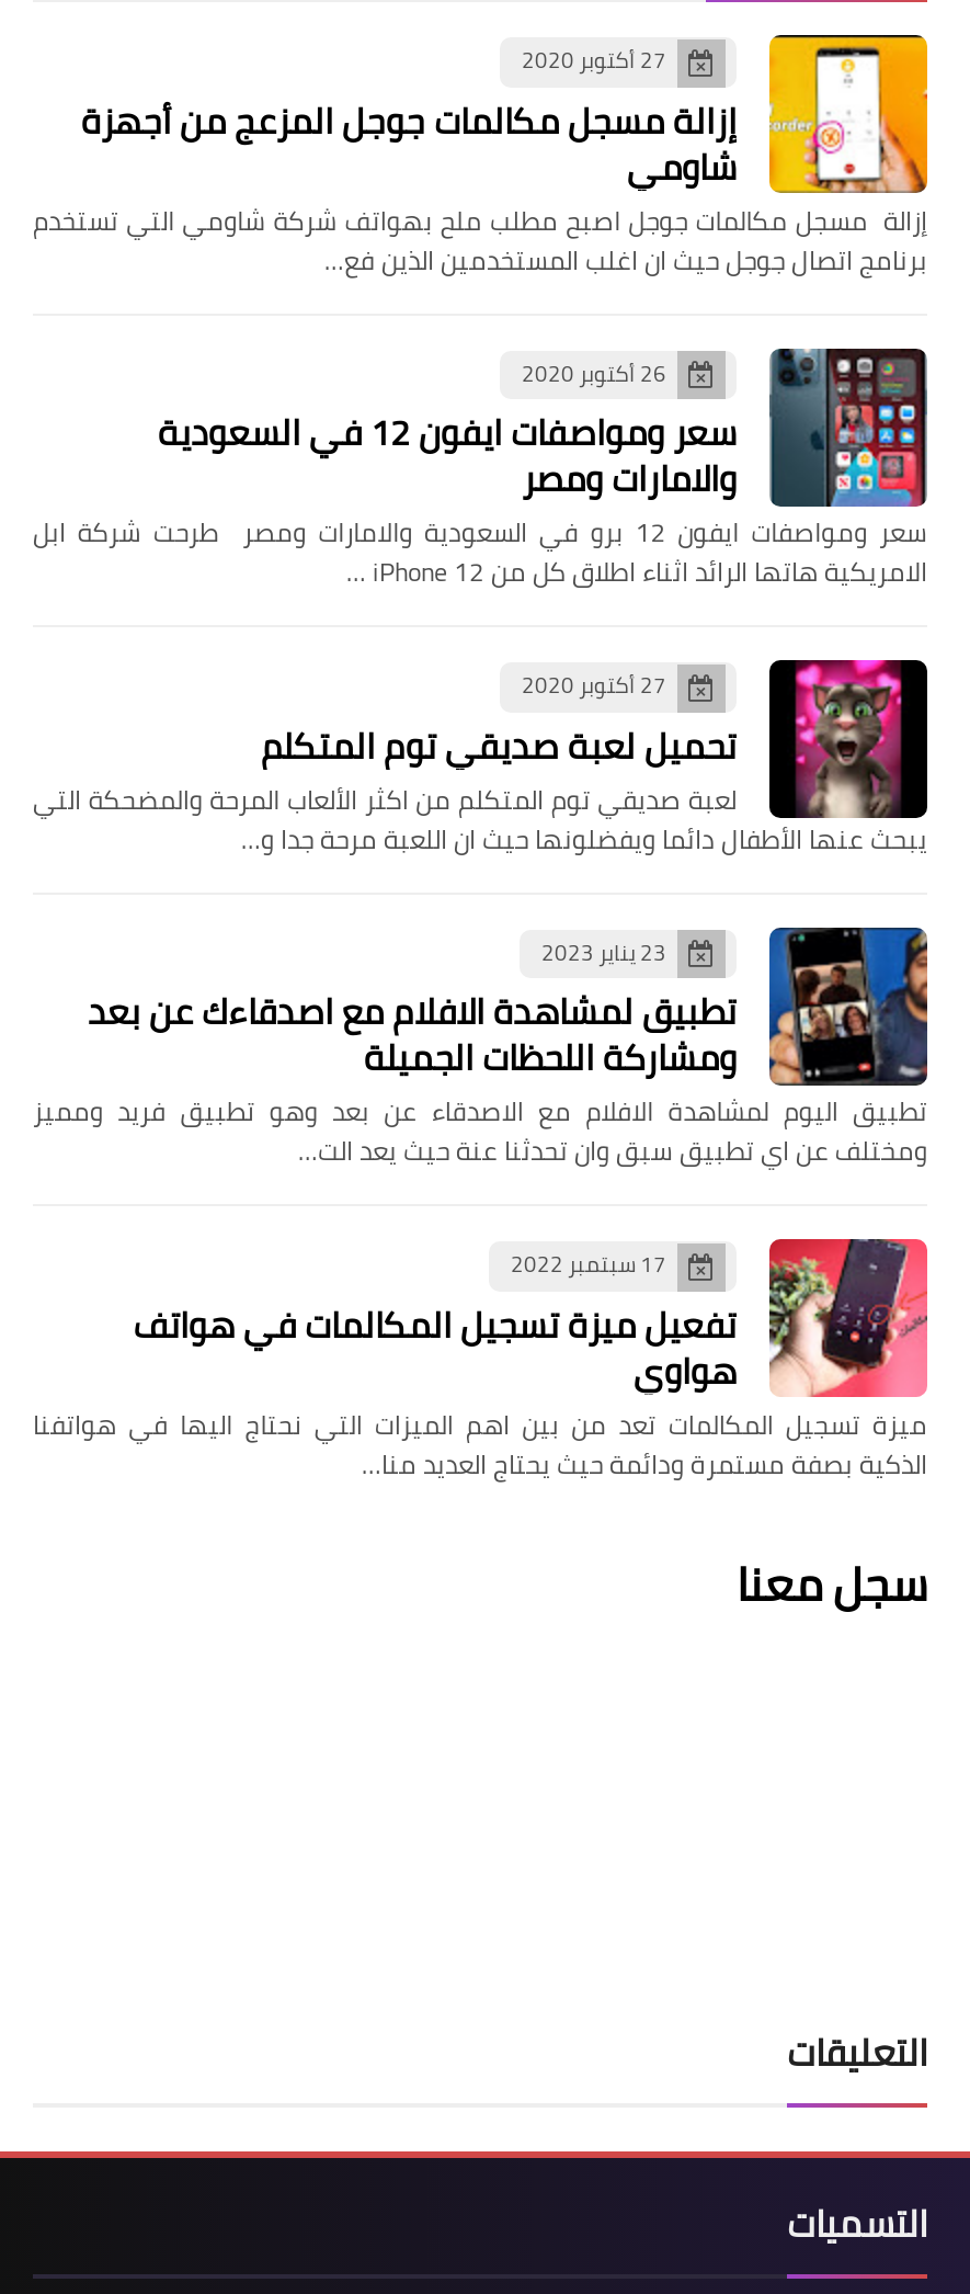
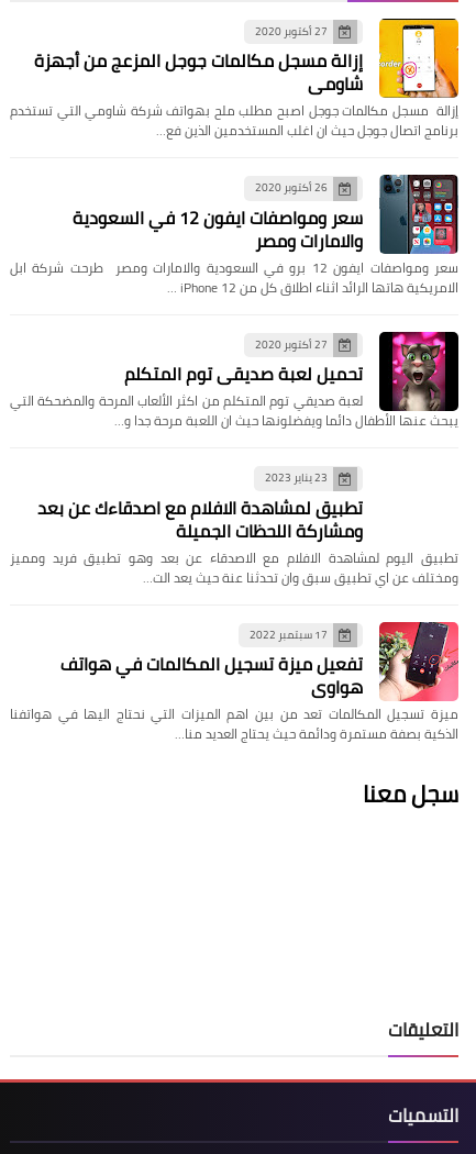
- [image]
